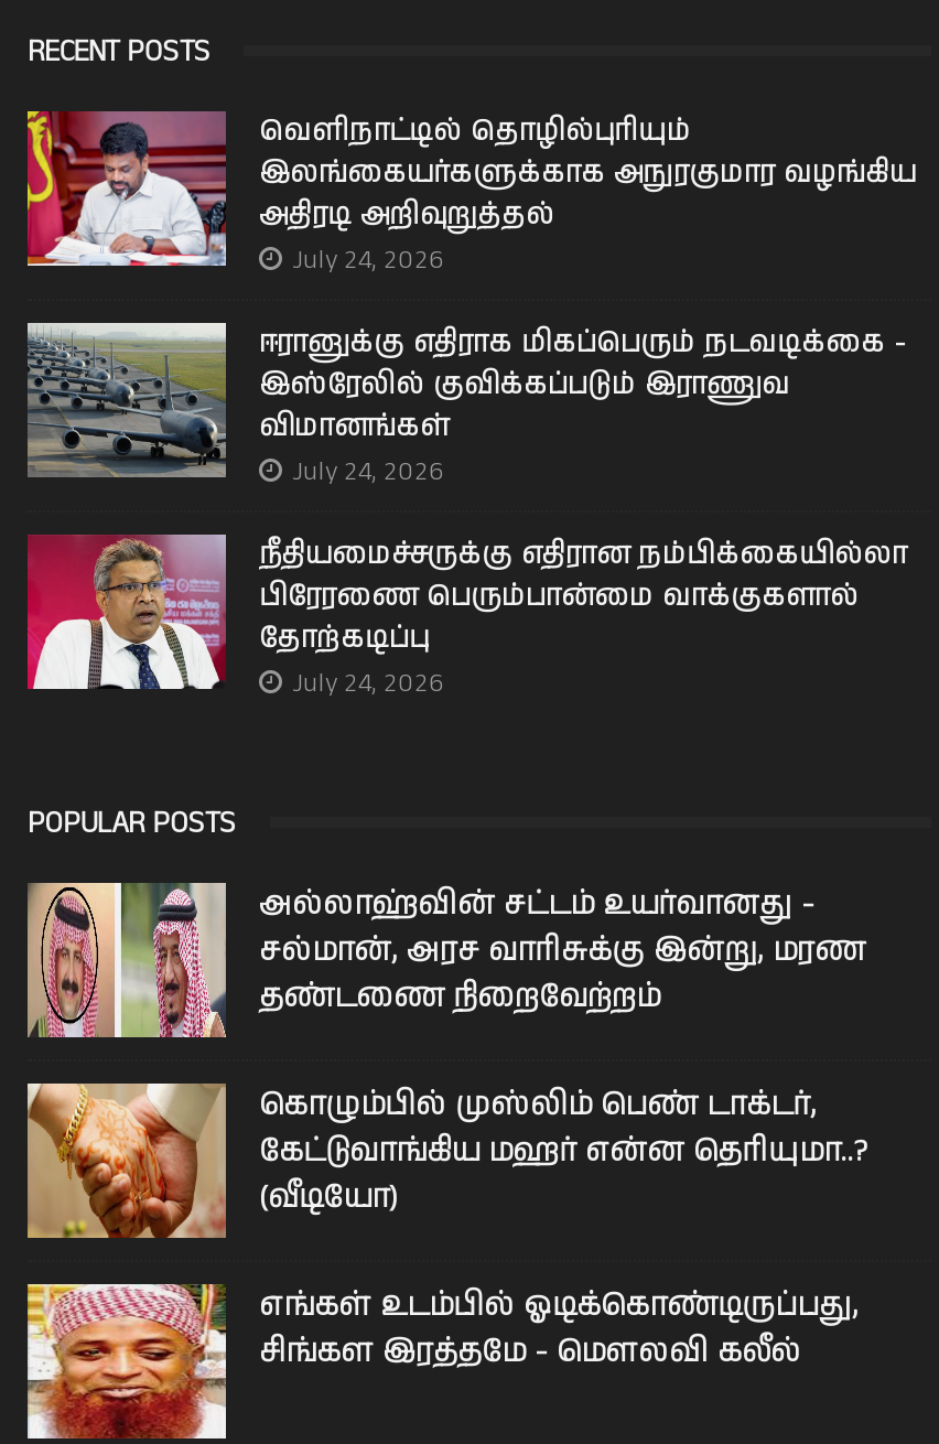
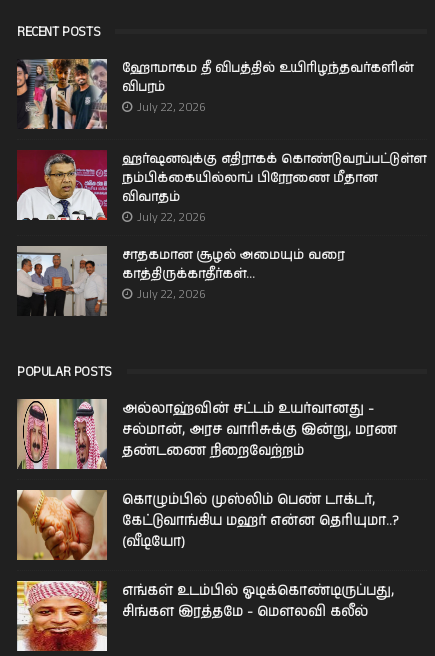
- [image]
- வெளிநாட்டில் தொழில்புரியும்
- இலங்கையர்களுக்காக அநுரகுமார வழங்கிய
- அதிரடி அறிவுறுத்தல்
- July 24, 2026
+ [image]
+ ஹோமாகம தீ விபத்தில் உயிரிழந்தவர்களின்
+ விபரம்
+ July 22, 2026

- [image]
- ஈரானுக்கு எதிராக மிகப்பெரும் நடவடிக்கை -
- இஸ்ரேலில் குவிக்கப்படும் இராணுவ
- விமானங்கள்
- July 24, 2026
+ [image]
+ ஹர்ஷனவுக்கு எதிராகக் கொண்டுவரப்பட்டுள்ள
+ நம்பிக்கையில்லாப் பிரேரணை மீதான
+ விவாதம்
+ July 22, 2026

- [image]
- நீதியமைச்சருக்கு எதிரான நம்பிக்கையில்லா
- பிரேரணை பெரும்பான்மை வாக்குகளால்
- தோற்கடிப்பு
- July 24, 2026
+ [image]
+ சாதகமான சூழல் அமையும் வரை
+ காத்திருக்காதீர்கள்...
+ July 22, 2026
